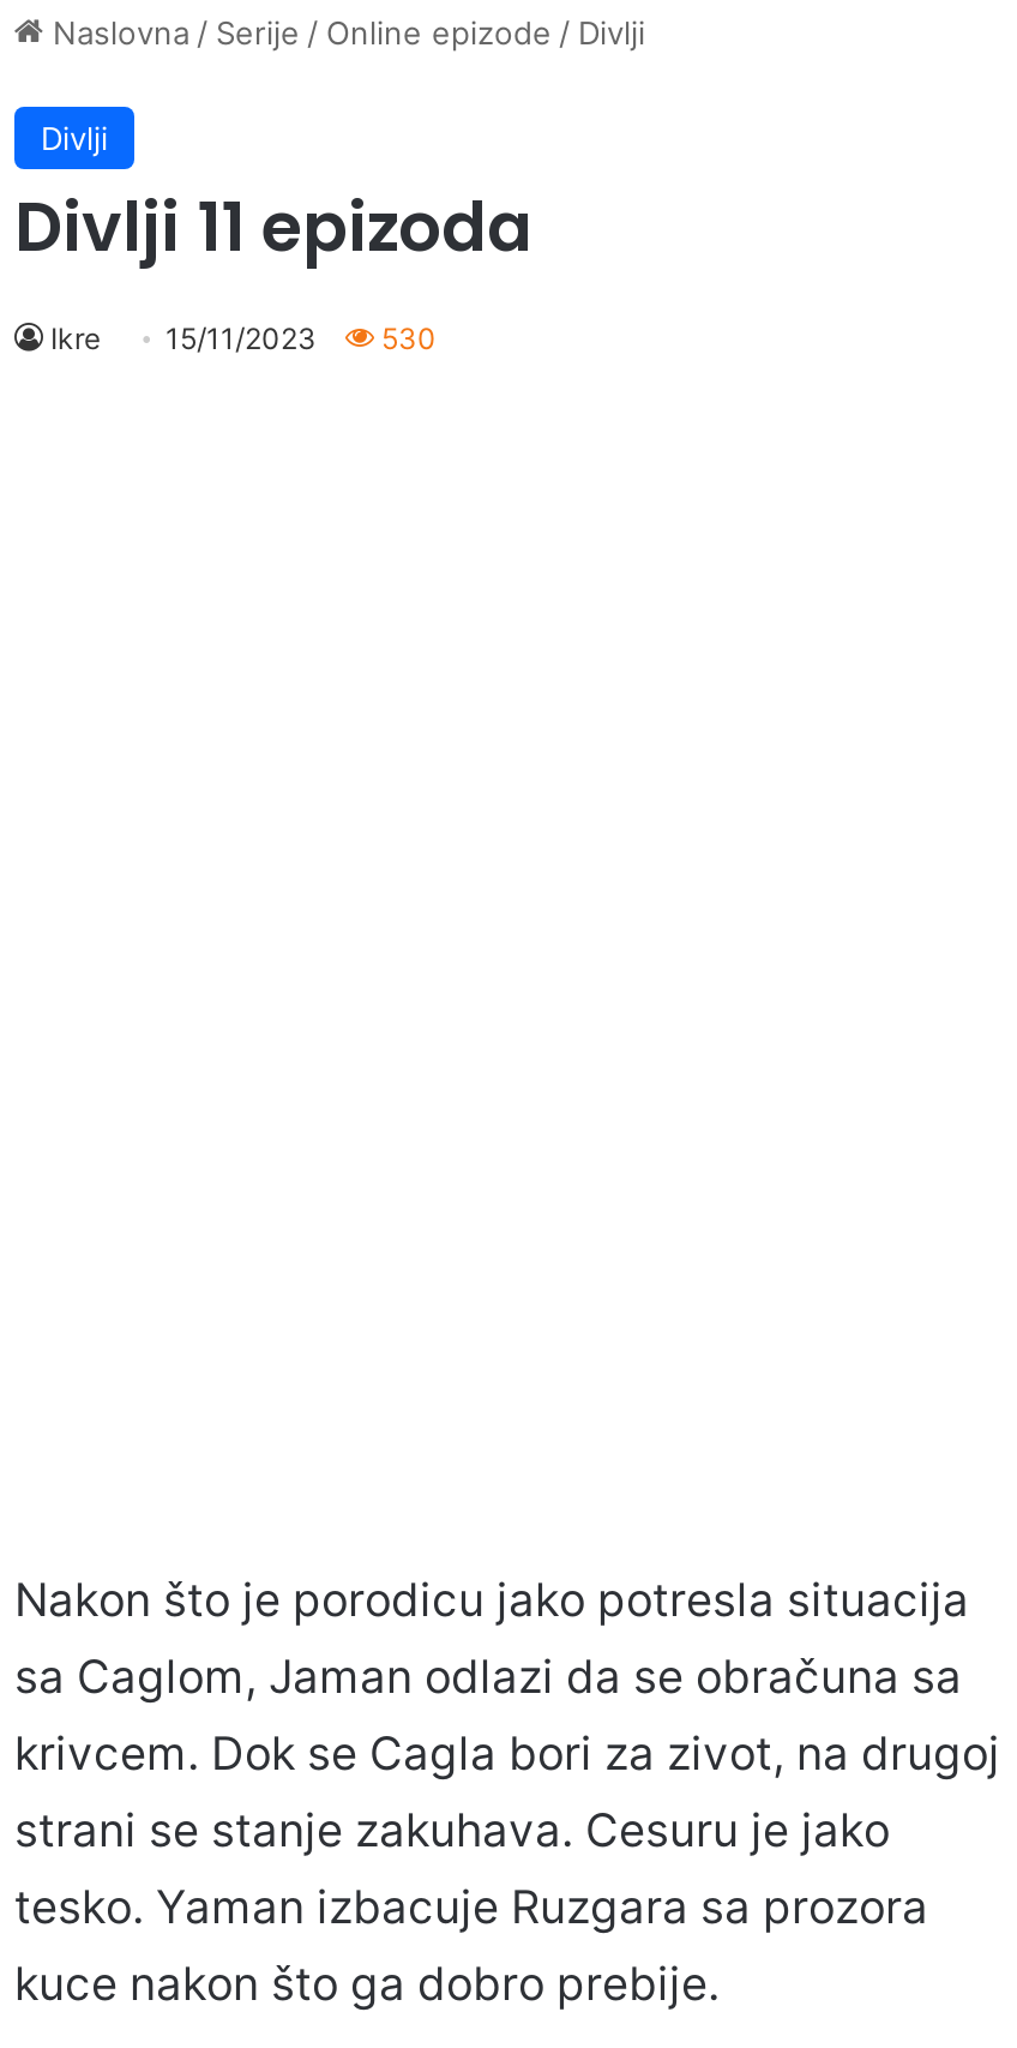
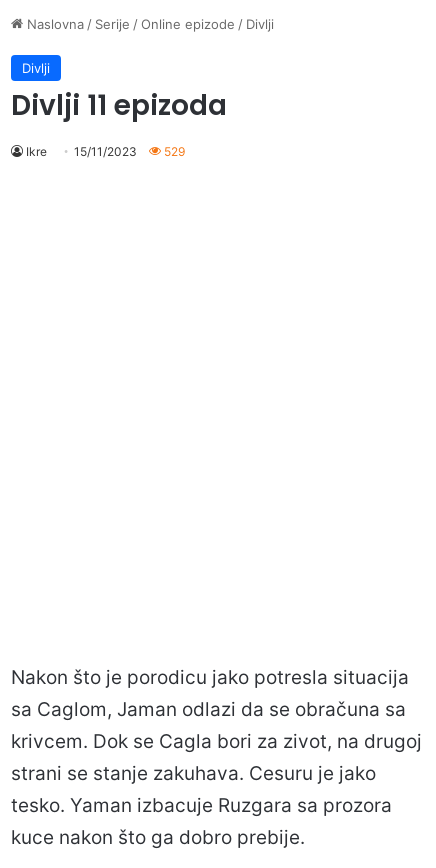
- Ikre 15/11/2023 530
+ Ikre 15/11/2023 529
